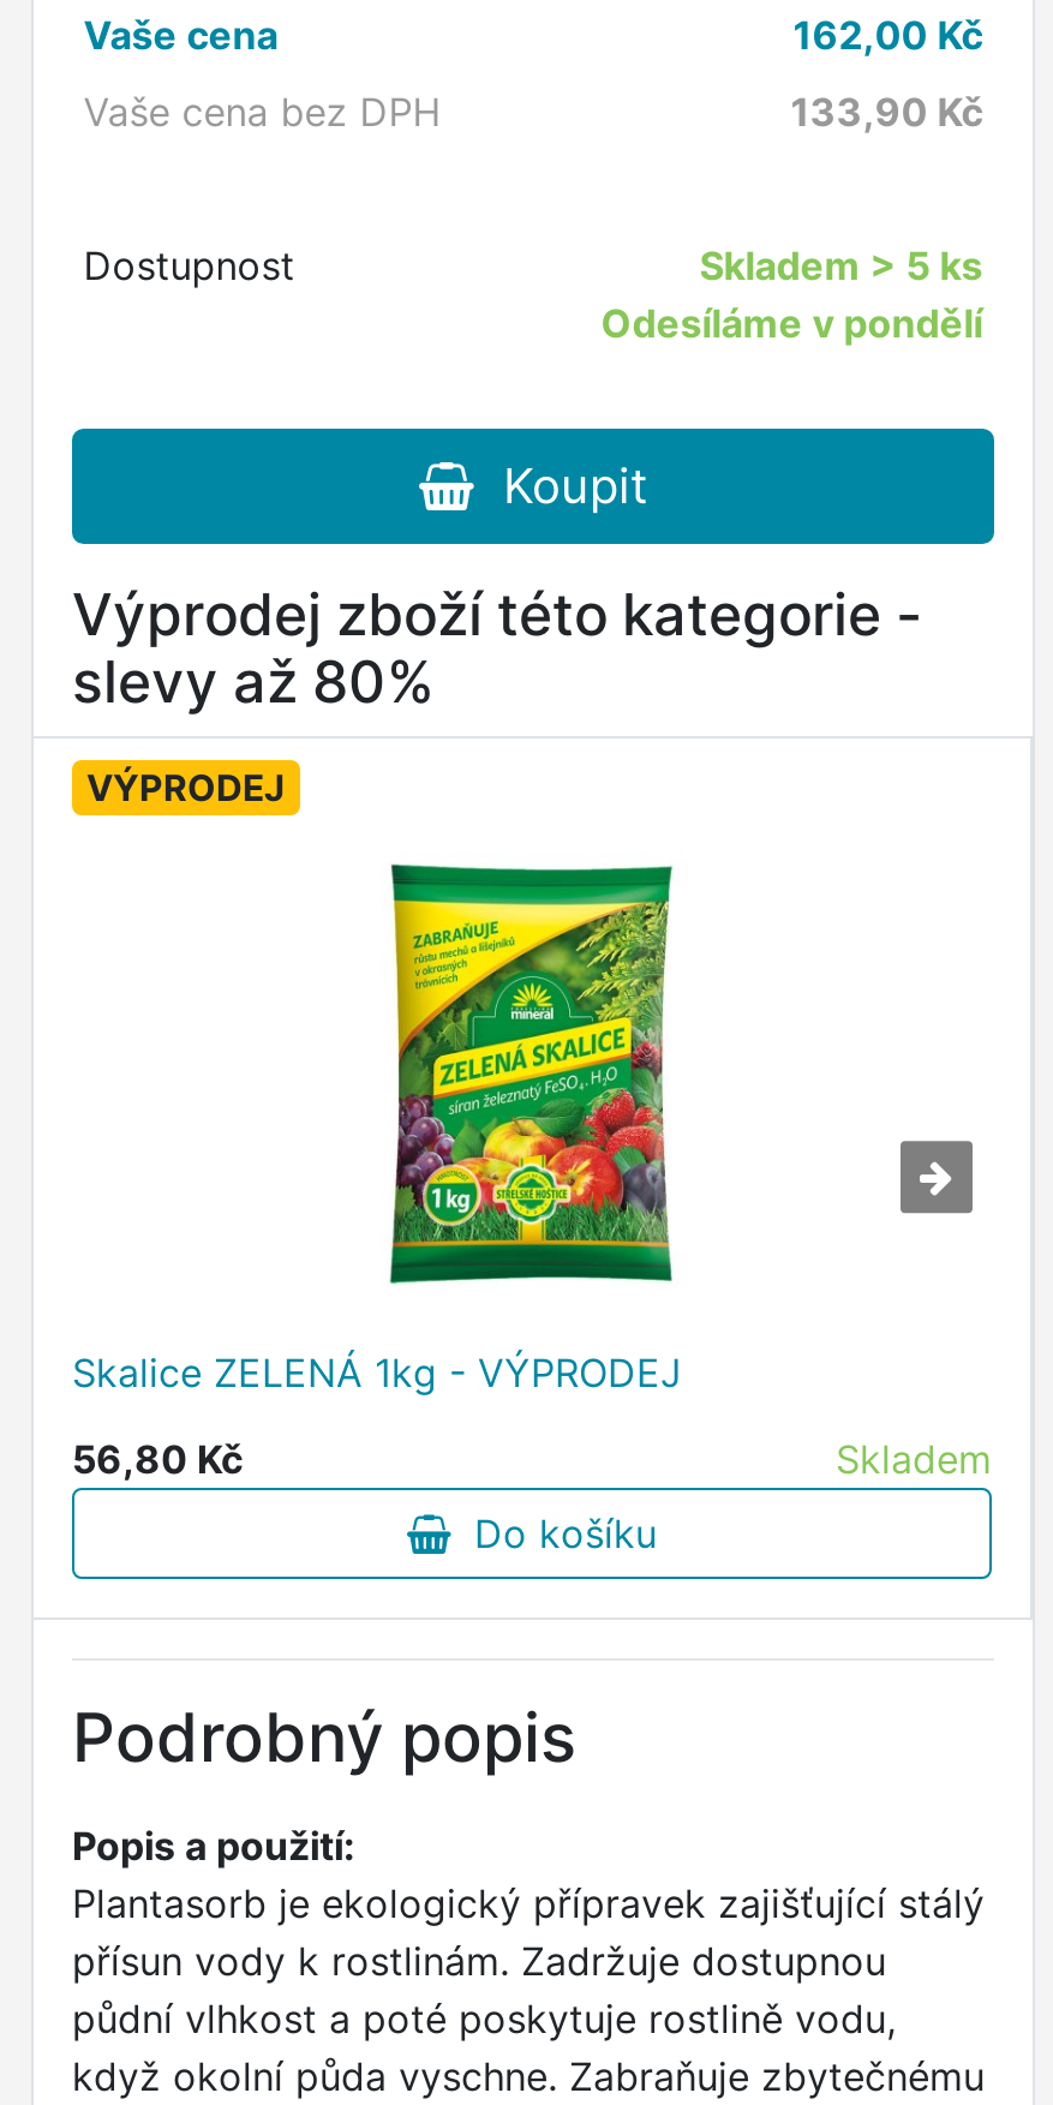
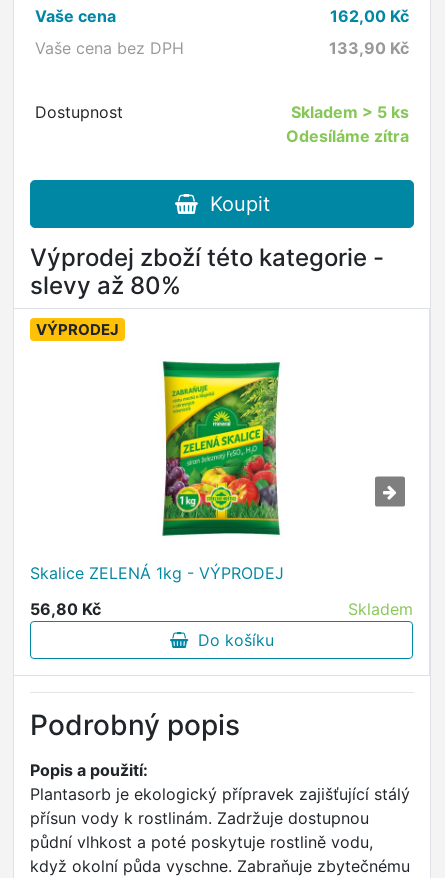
- Odesíláme v pondělí
+ Odesíláme zítra
